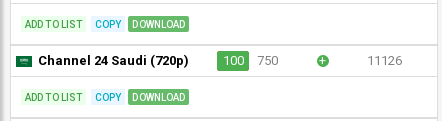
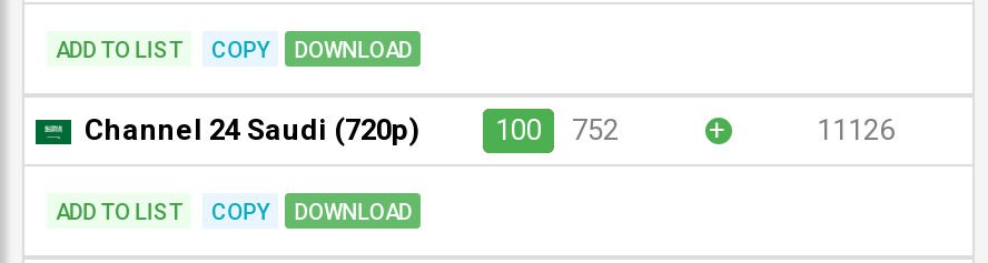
- 100 750
+ 100 752
